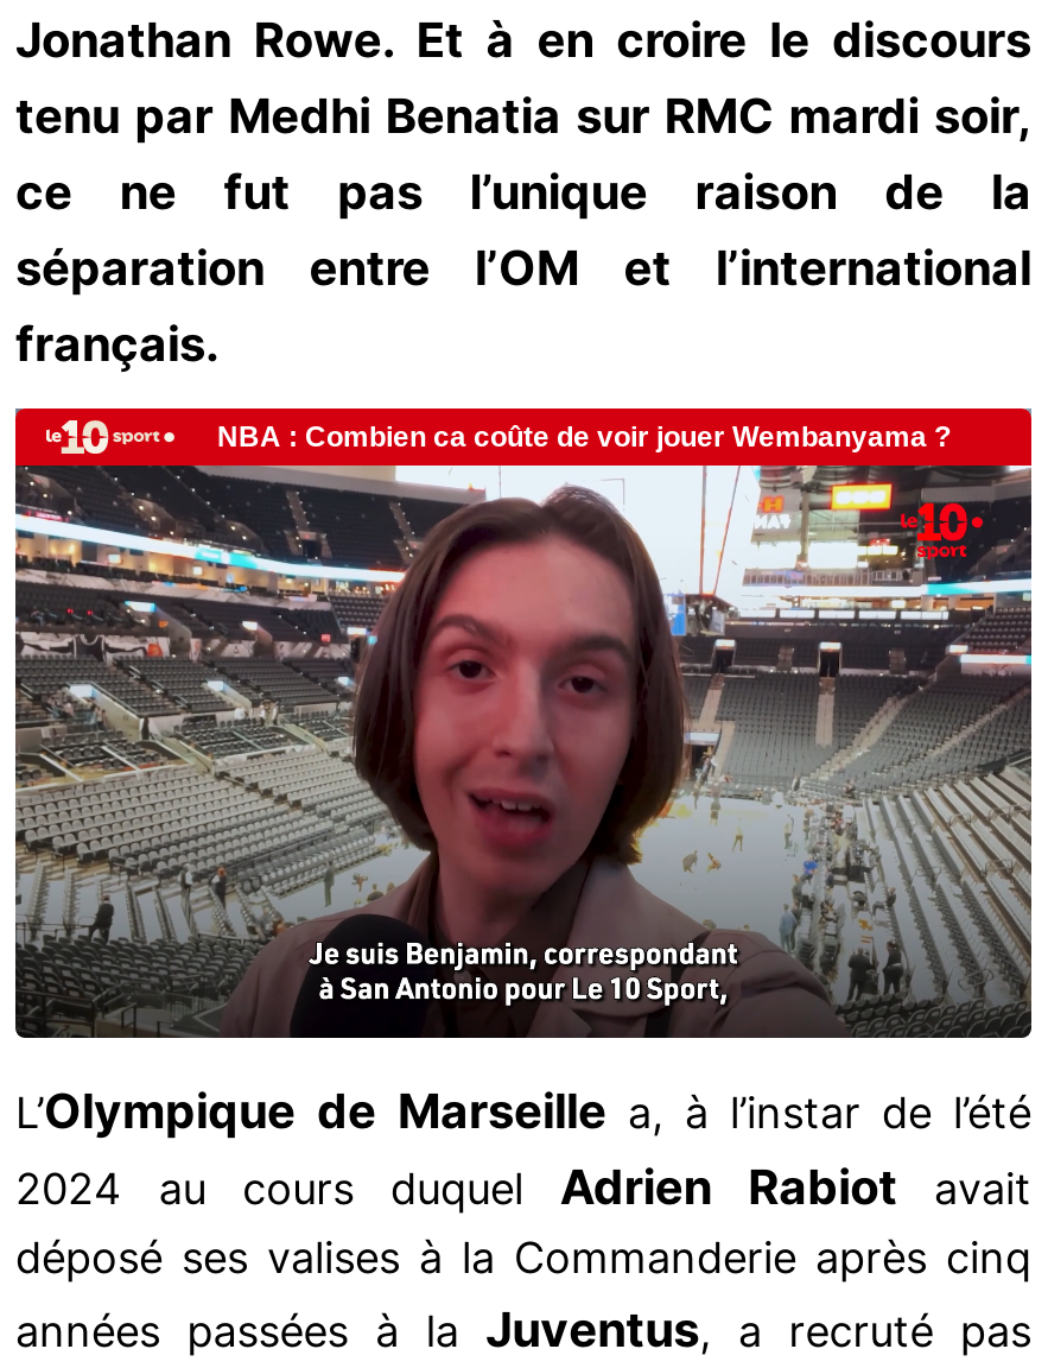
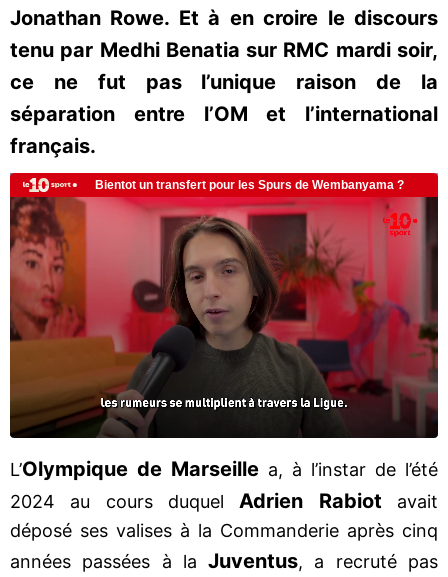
- [image]
+ [image]
